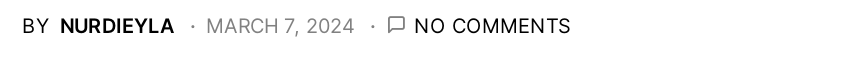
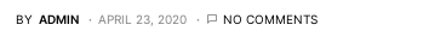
- BY NURDIEYLA
- MARCH 7, 2024
+ BY ADMIN
+ APRIL 23, 2020
